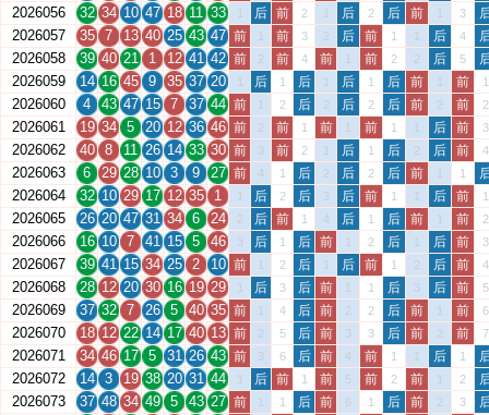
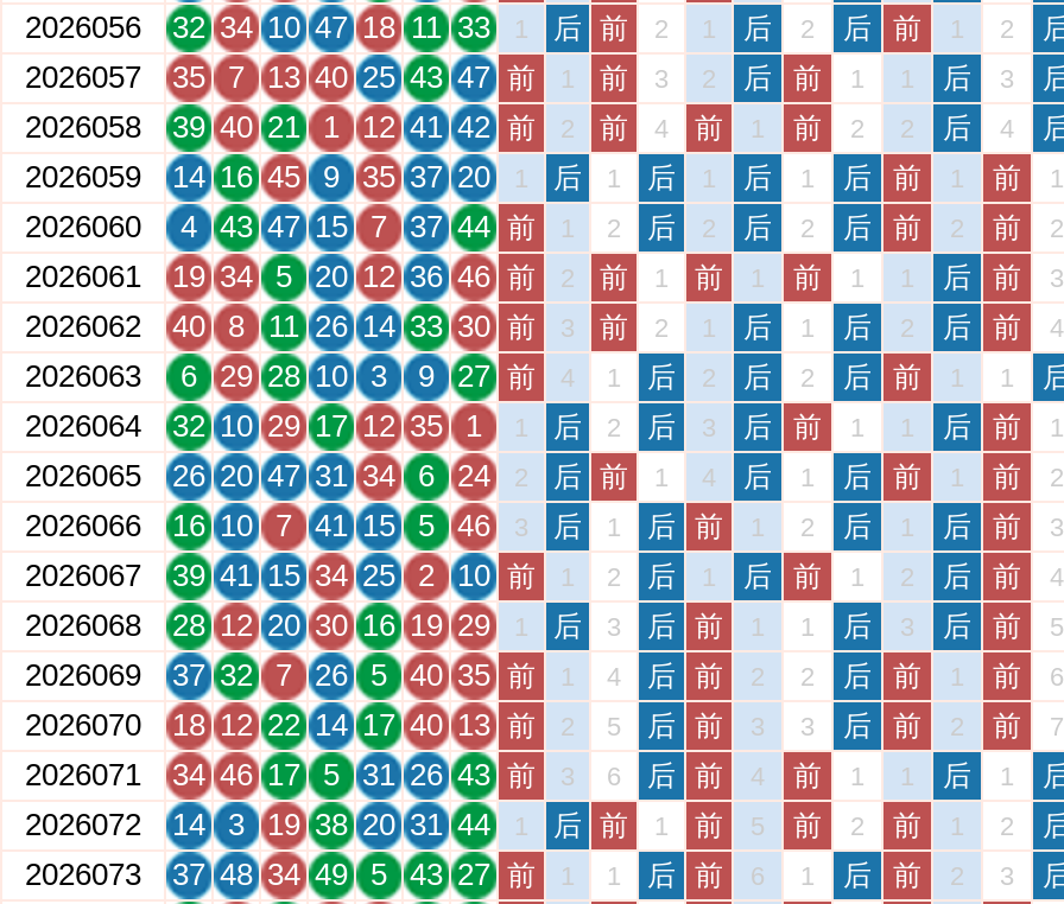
- 3
+ 2

- 4
+ 3

- 5
+ 4
